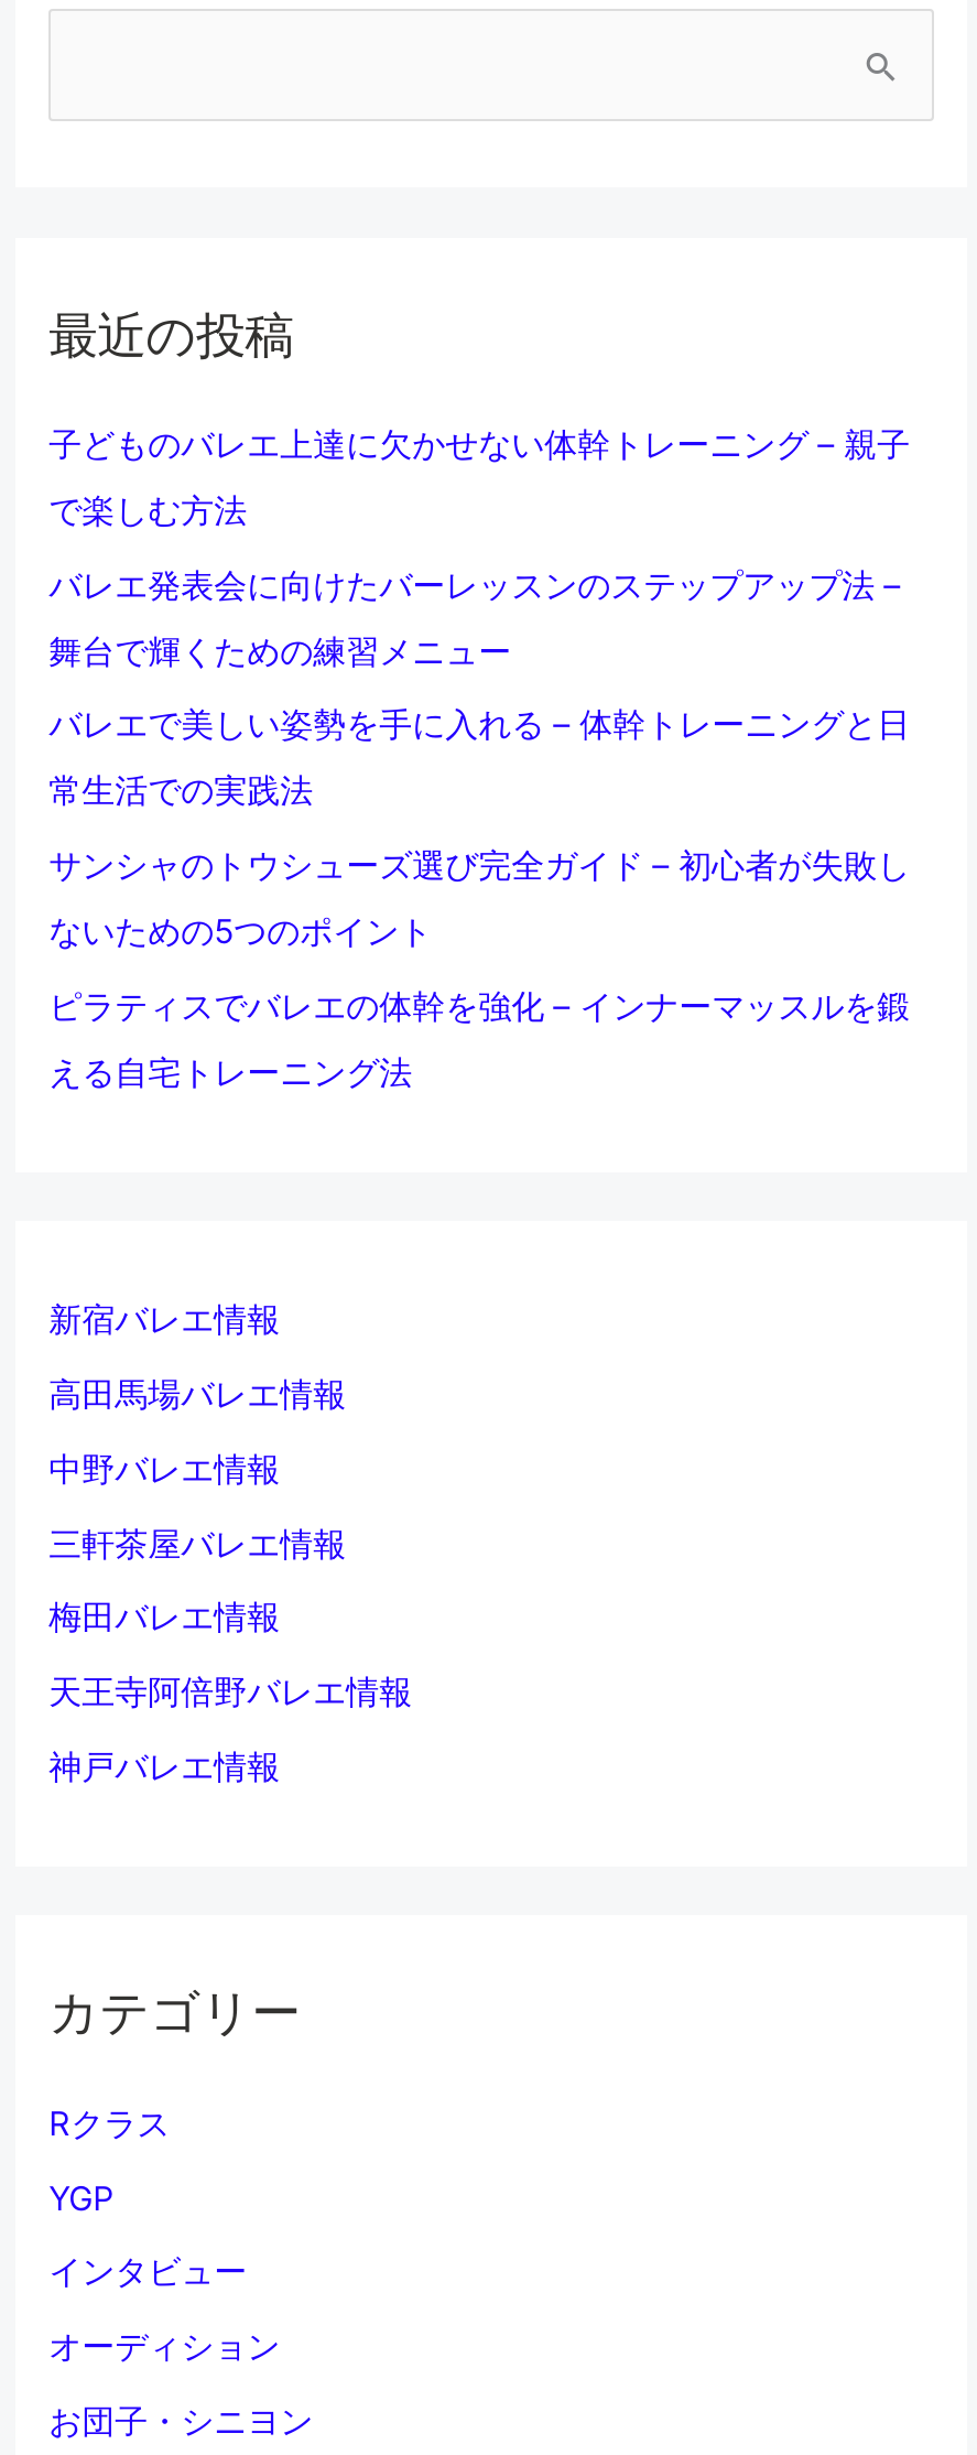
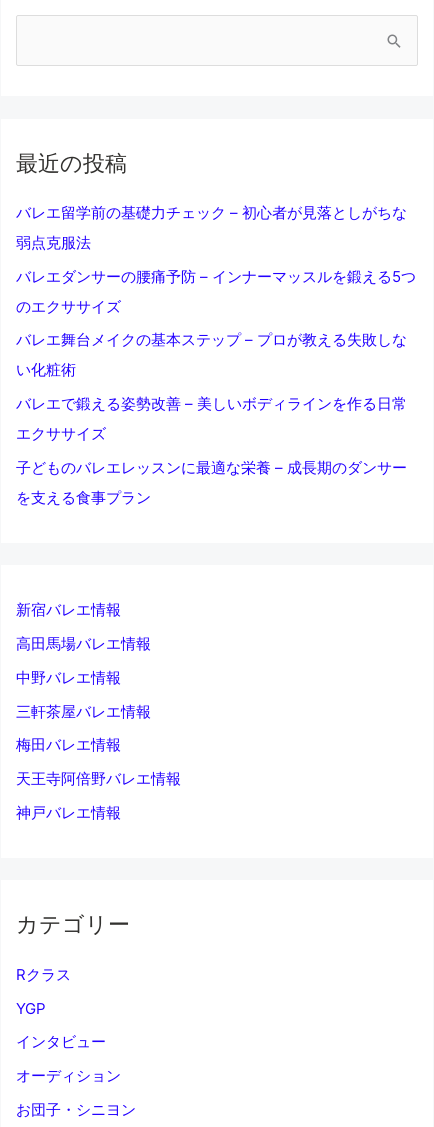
- 子どものバレエ上達に欠かせない体幹トレーニング – 親子
+ バレエ留学前の基礎力チェック – 初心者が見落としがちな

- で楽しむ方法
+ 弱点克服法

- バレエ発表会に向けたバーレッスンのステップアップ法 –
+ バレエダンサーの腰痛予防 – インナーマッスルを鍛える5つ

- 舞台で輝くための練習メニュー
+ のエクササイズ

- バレエで美しい姿勢を手に入れる – 体幹トレーニングと日
+ バレエ舞台メイクの基本ステップ – プロが教える失敗しな

- 常生活での実践法
+ い化粧術

- サンシャのトウシューズ選び完全ガイド – 初心者が失敗し
+ バレエで鍛える姿勢改善 – 美しいボディラインを作る日常

- ないための5つのポイント
+ エクササイズ

- ピラティスでバレエの体幹を強化 – インナーマッスルを鍛
+ 子どものバレエレッスンに最適な栄養 – 成長期のダンサー

- える自宅トレーニング法
+ を支える食事プラン
